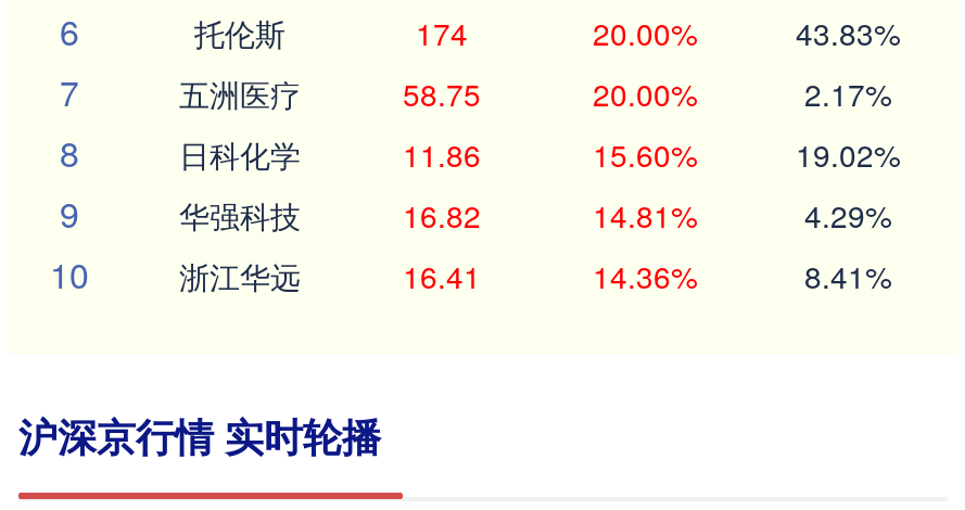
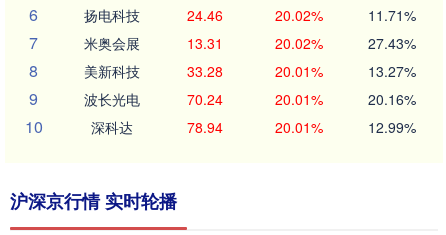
- 托伦斯
- 174
- 20.00%
- 43.83%
+ 扬电科技
+ 24.46
+ 20.02%
+ 11.71%

- 五洲医疗
- 58.75
- 20.00%
- 2.17%
+ 米奥会展
+ 13.31
+ 20.02%
+ 27.43%

- 日科化学
- 11.86
- 15.60%
- 19.02%
+ 美新科技
+ 33.28
+ 20.01%
+ 13.27%

- 华强科技
- 16.82
- 14.81%
- 4.29%
+ 波长光电
+ 70.24
+ 20.01%
+ 20.16%

- 浙江华远
- 16.41
- 14.36%
- 8.41%
+ 深科达
+ 78.94
+ 20.01%
+ 12.99%
